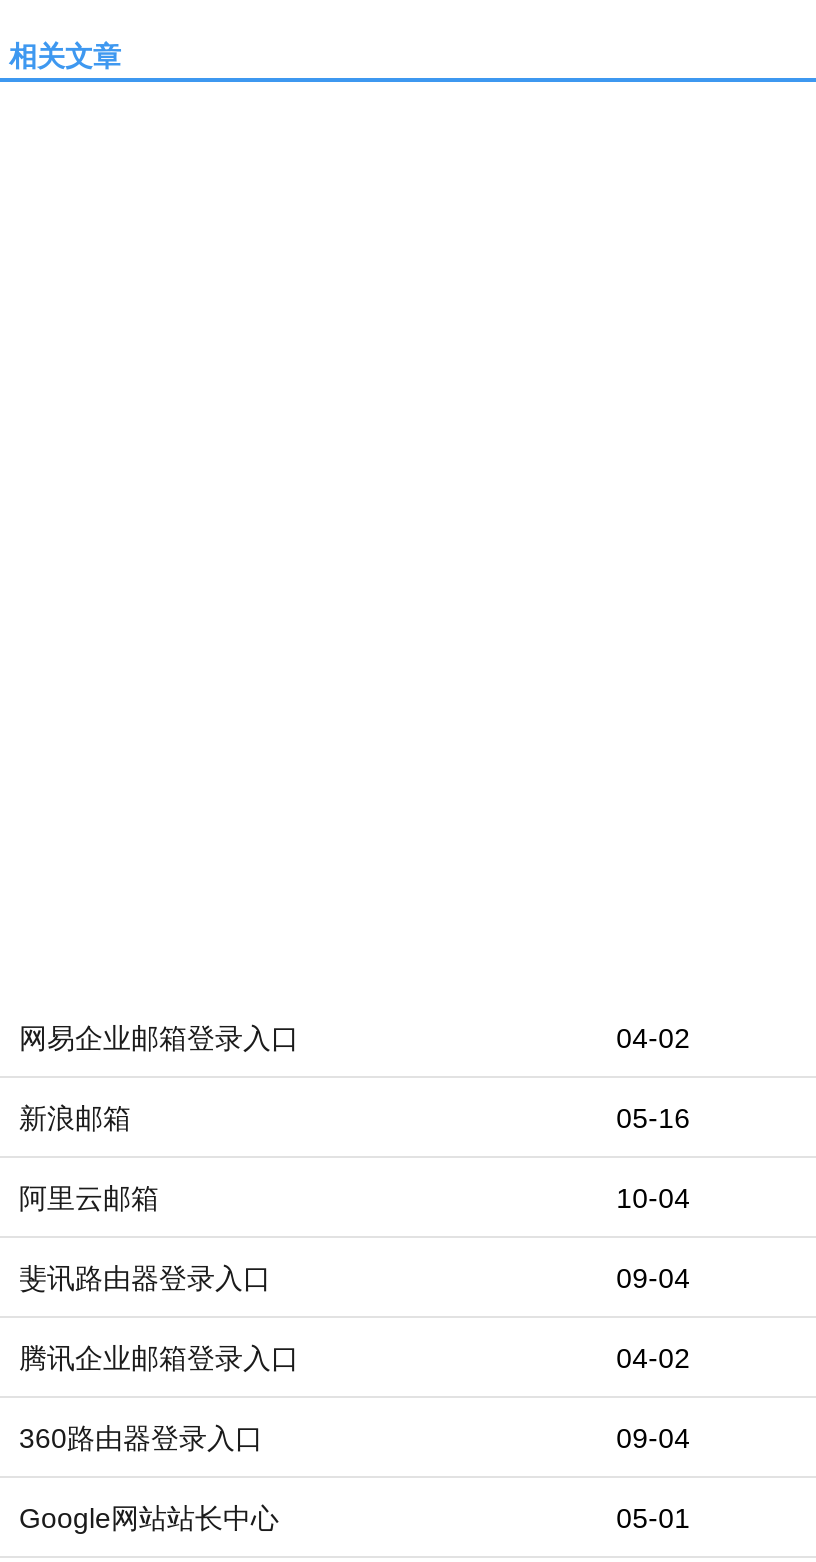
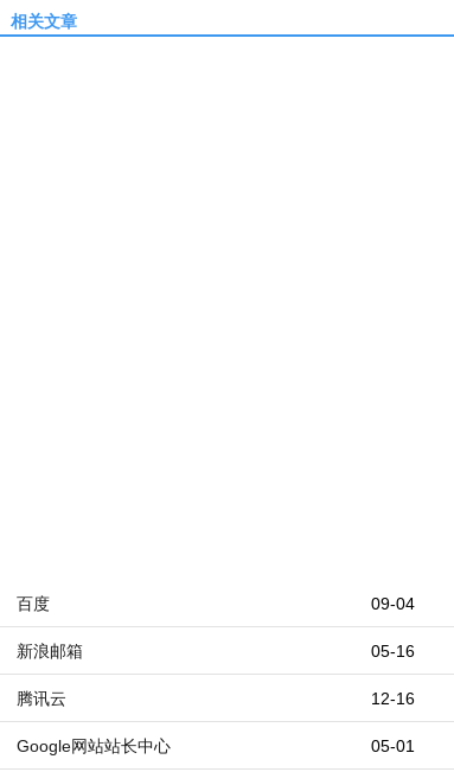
- 04-02
- 网易企业邮箱登录入口
+ 09-04
+ 百度

- 10-04
- 阿里云邮箱
- 09-04
- 斐讯路由器登录入口
- 04-02
- 腾讯企业邮箱登录入口
- 09-04
- 360路由器登录入口
+ 12-16
+ 腾讯云
